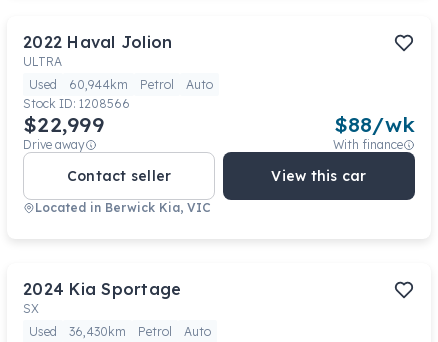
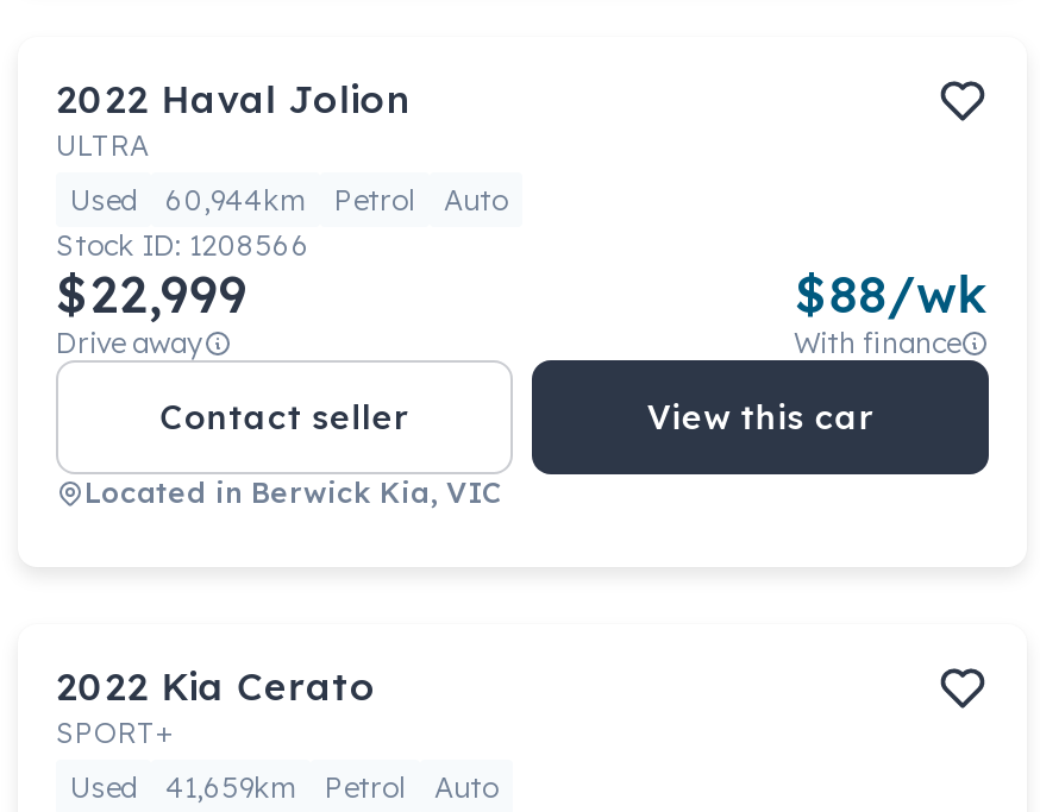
- 2024 Kia Sportage
- SX
+ 2022 Kia Cerato
+ SPORT+

- Used 36,430km Petrol Auto
+ Used 41,659km Petrol Auto
